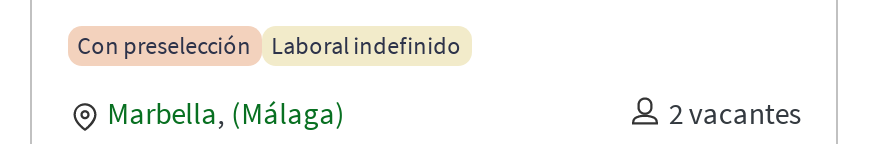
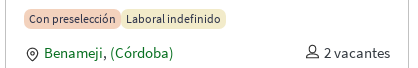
- Marbella, (Málaga)
+ Benameji, (Córdoba)
